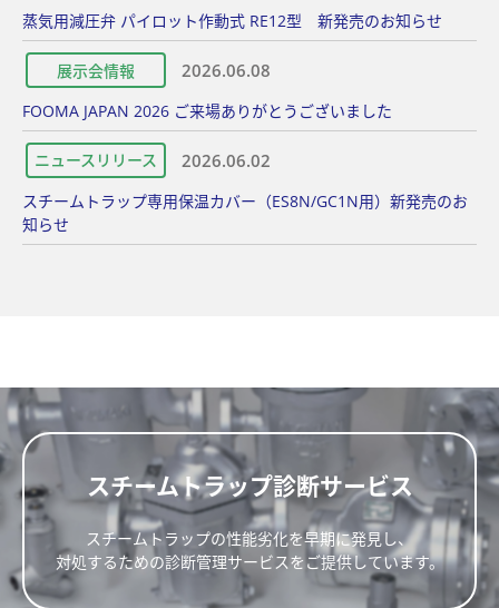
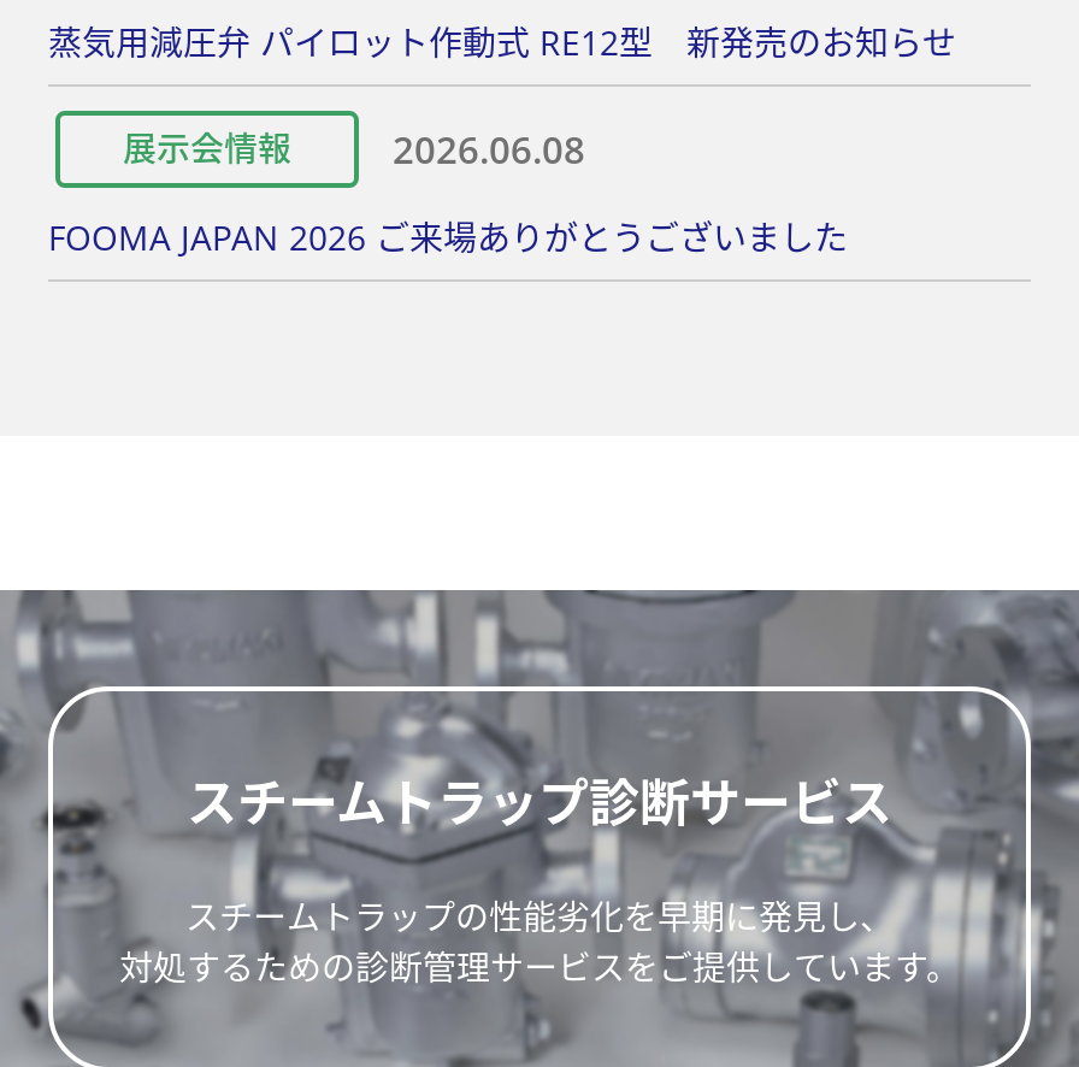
- ニュースリリース
- 2026.06.02
- スチームトラップ専用保温カバー（ES8N/GC1N用）新発売のお
- 知らせ
